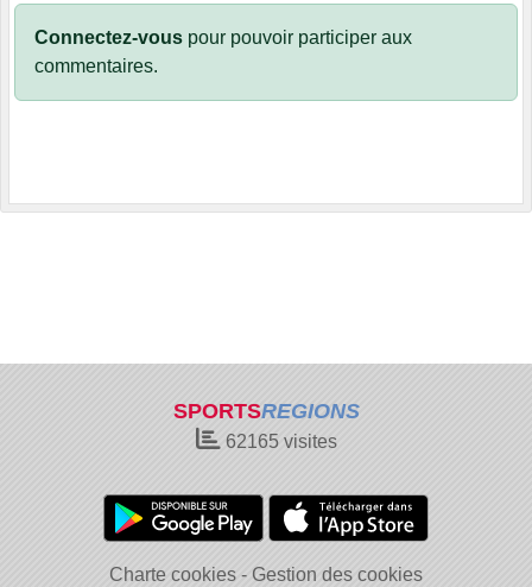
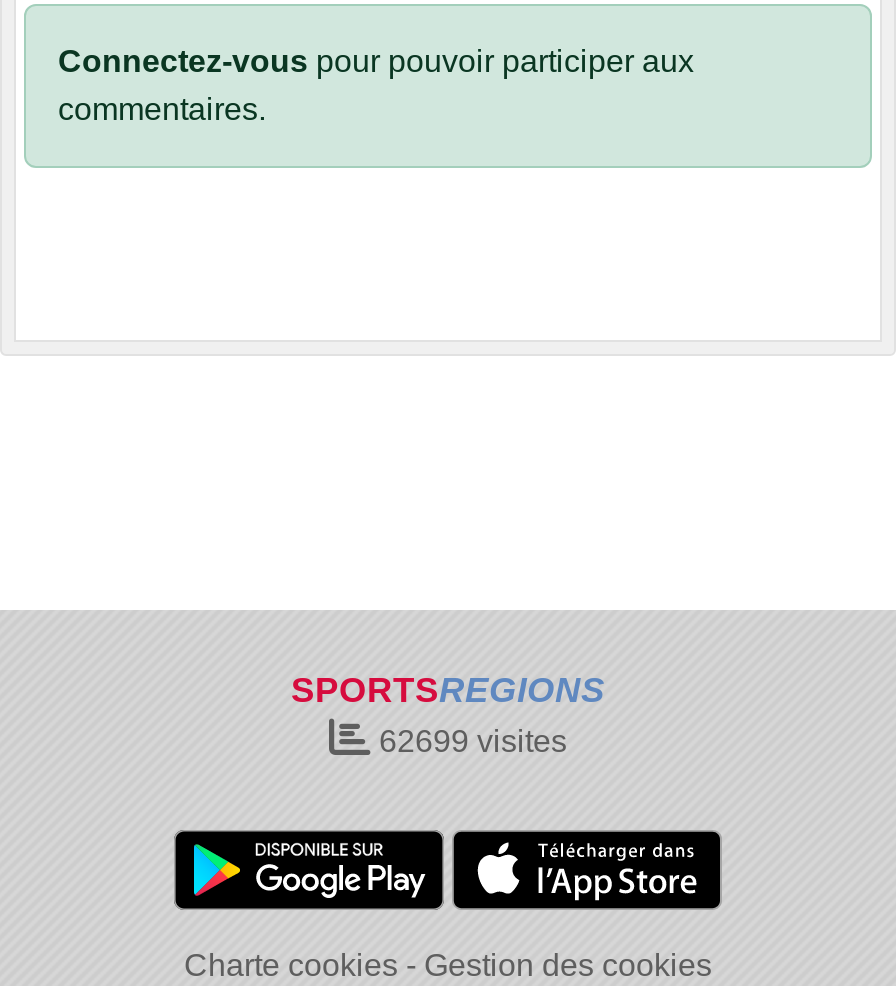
- 62165 visites
+ 62699 visites
